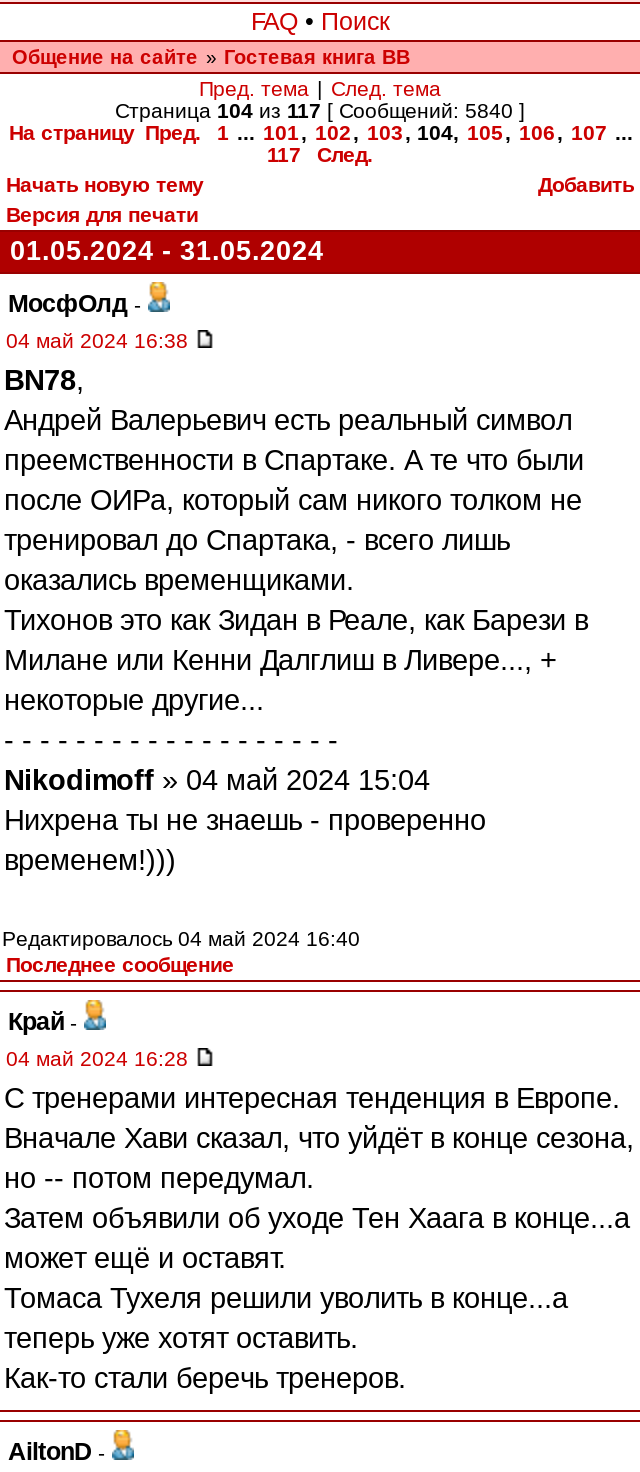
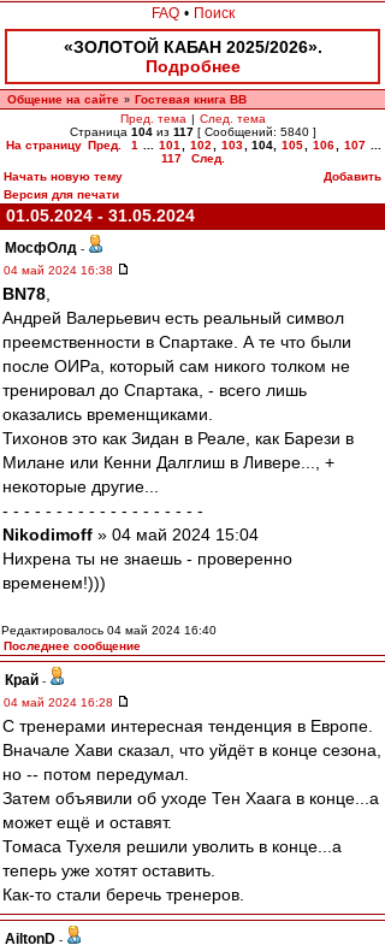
+ «ЗОЛОТОЙ КАБАН 2025/2026».
+ Подробнее
